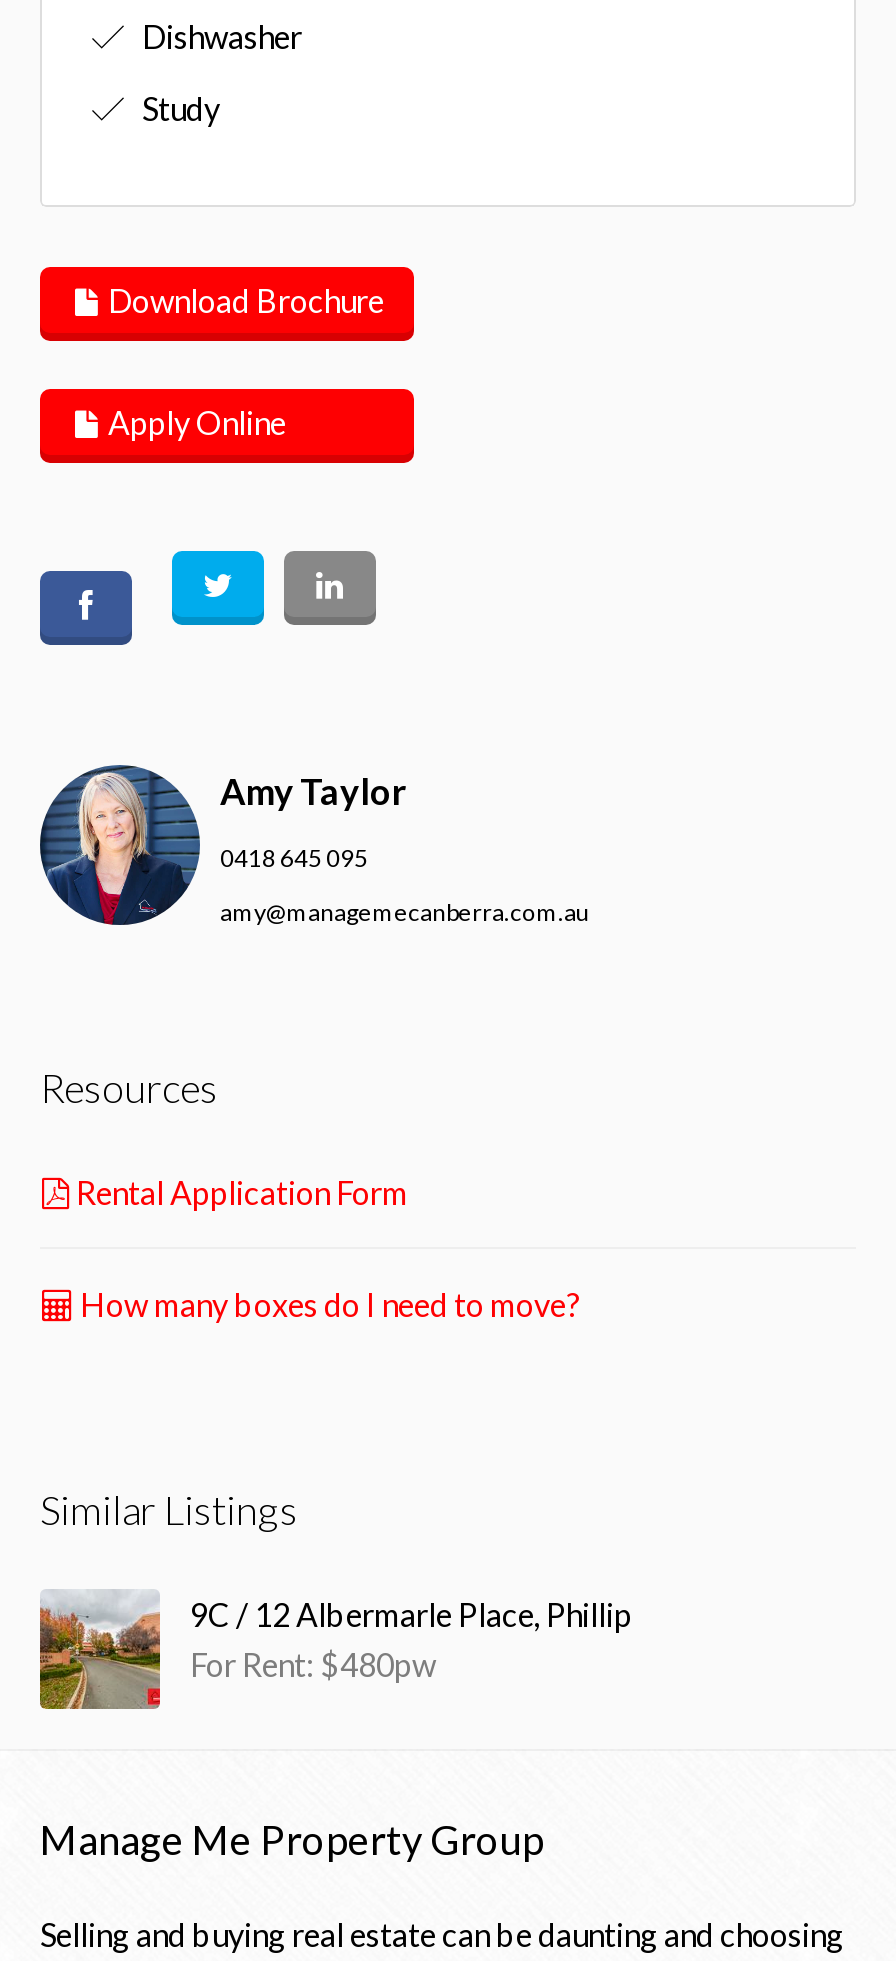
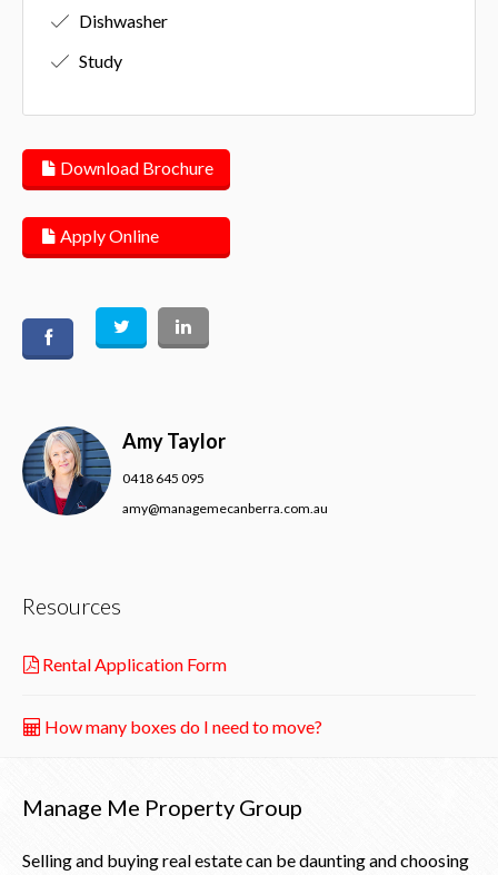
- [image]
- Similar Listings
- 9C / 12 Albermarle Place, Phillip
- For Rent: $480pw
